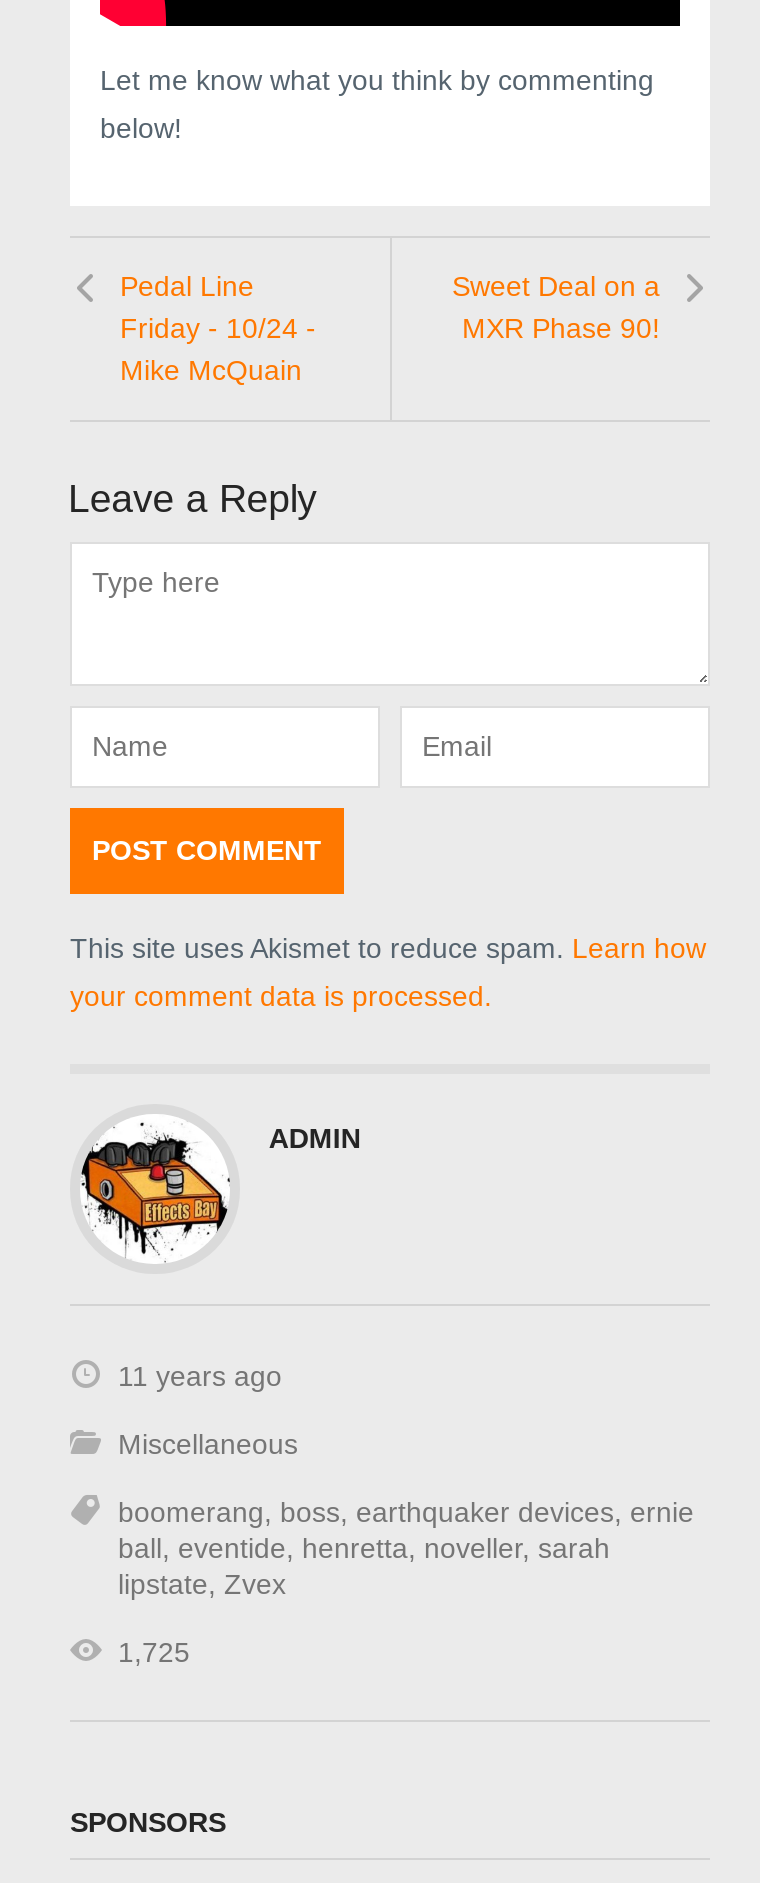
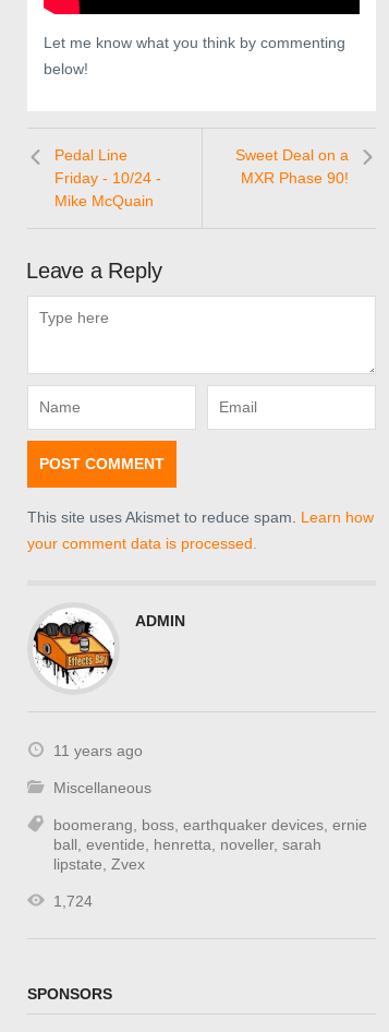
- 1,725
+ 1,724
